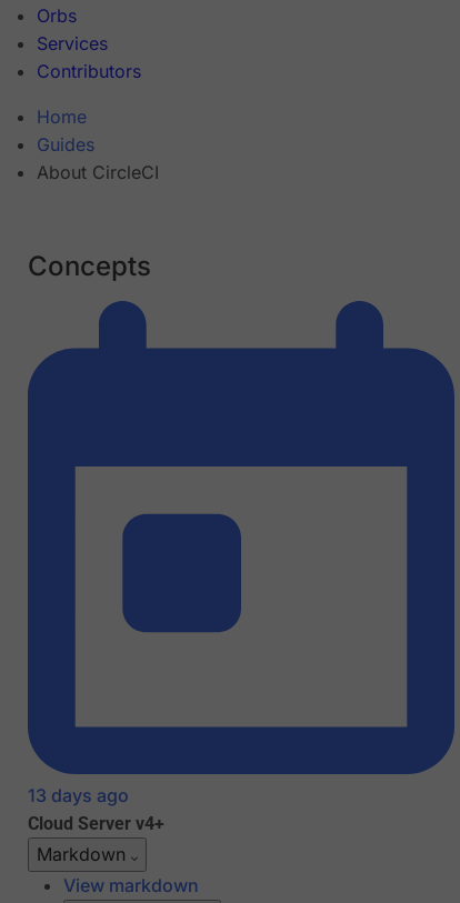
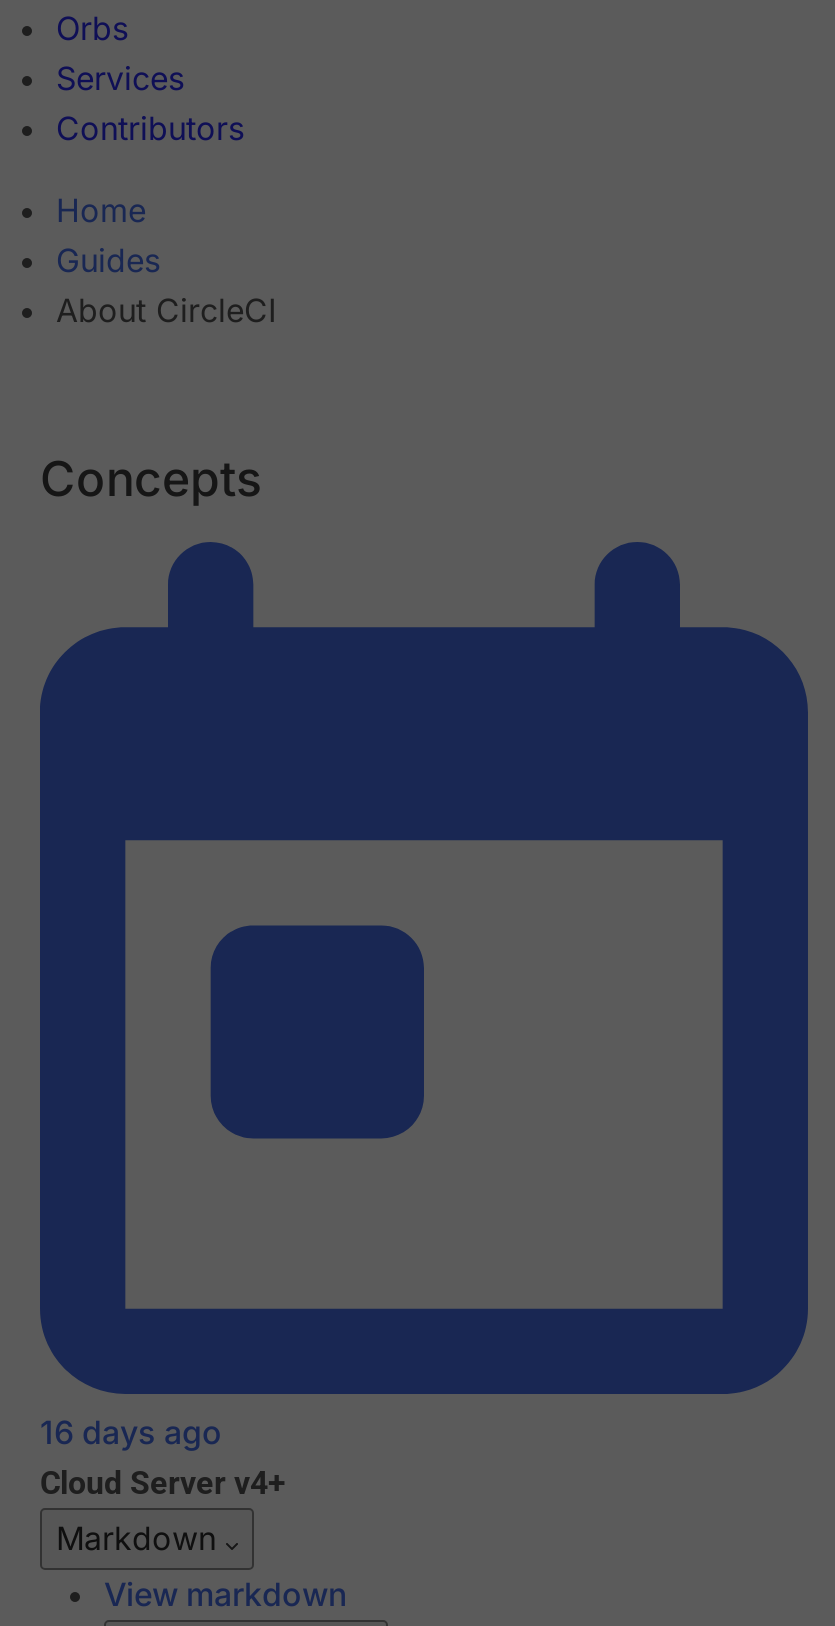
- 13 days ago
+ 16 days ago
